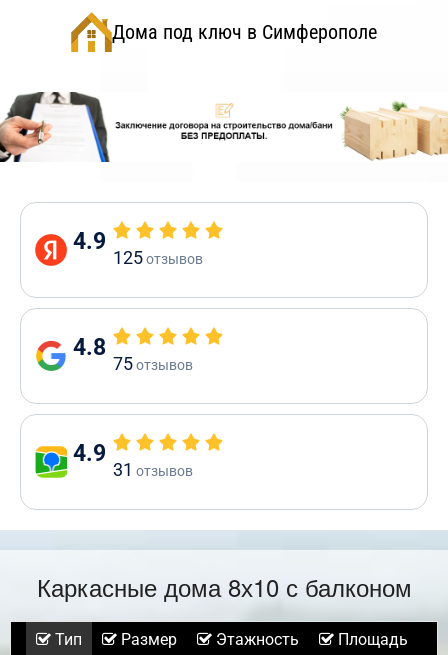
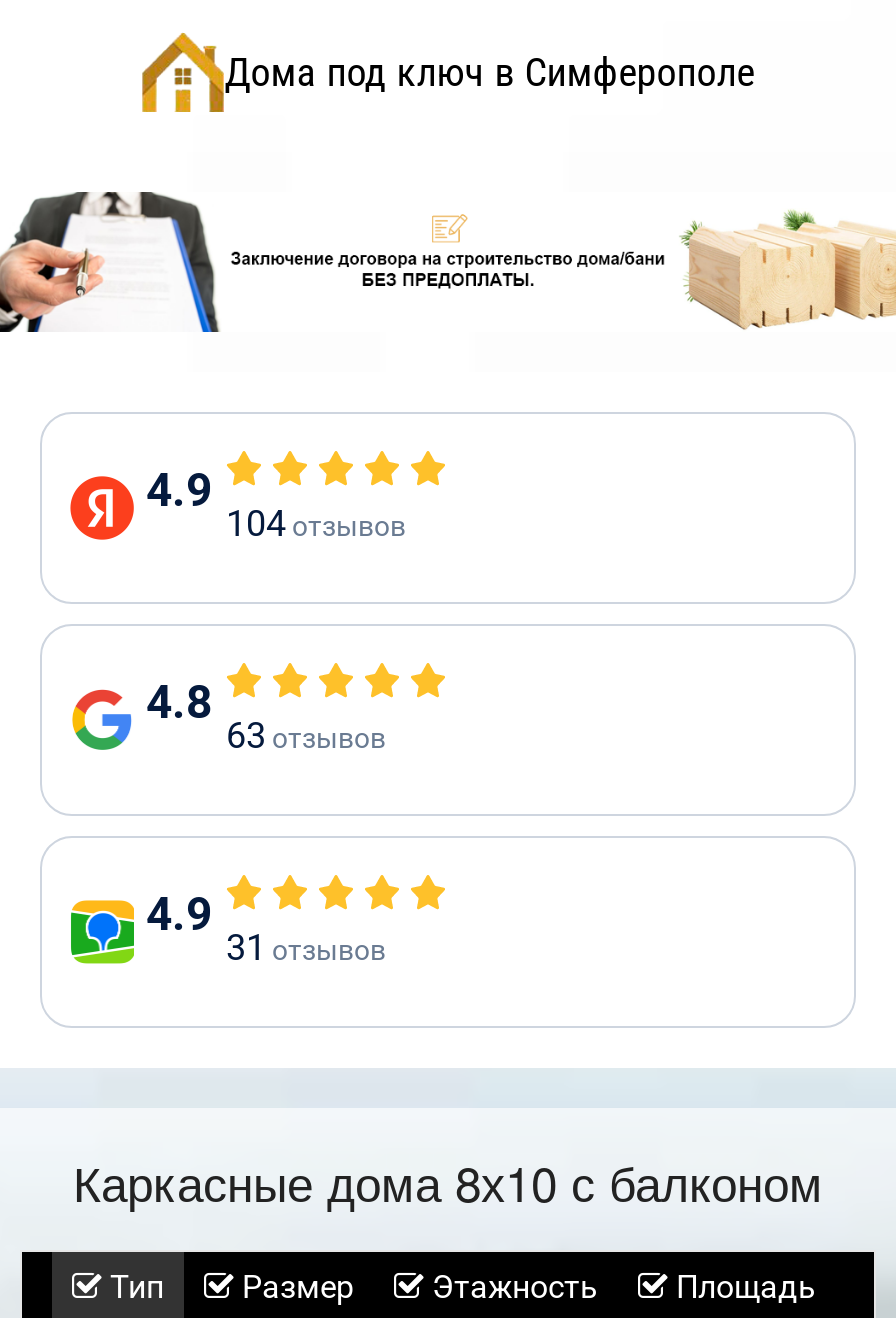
- 125отзывов
+ 104отзывов

- 75 отзывов
+ 63 отзывов
